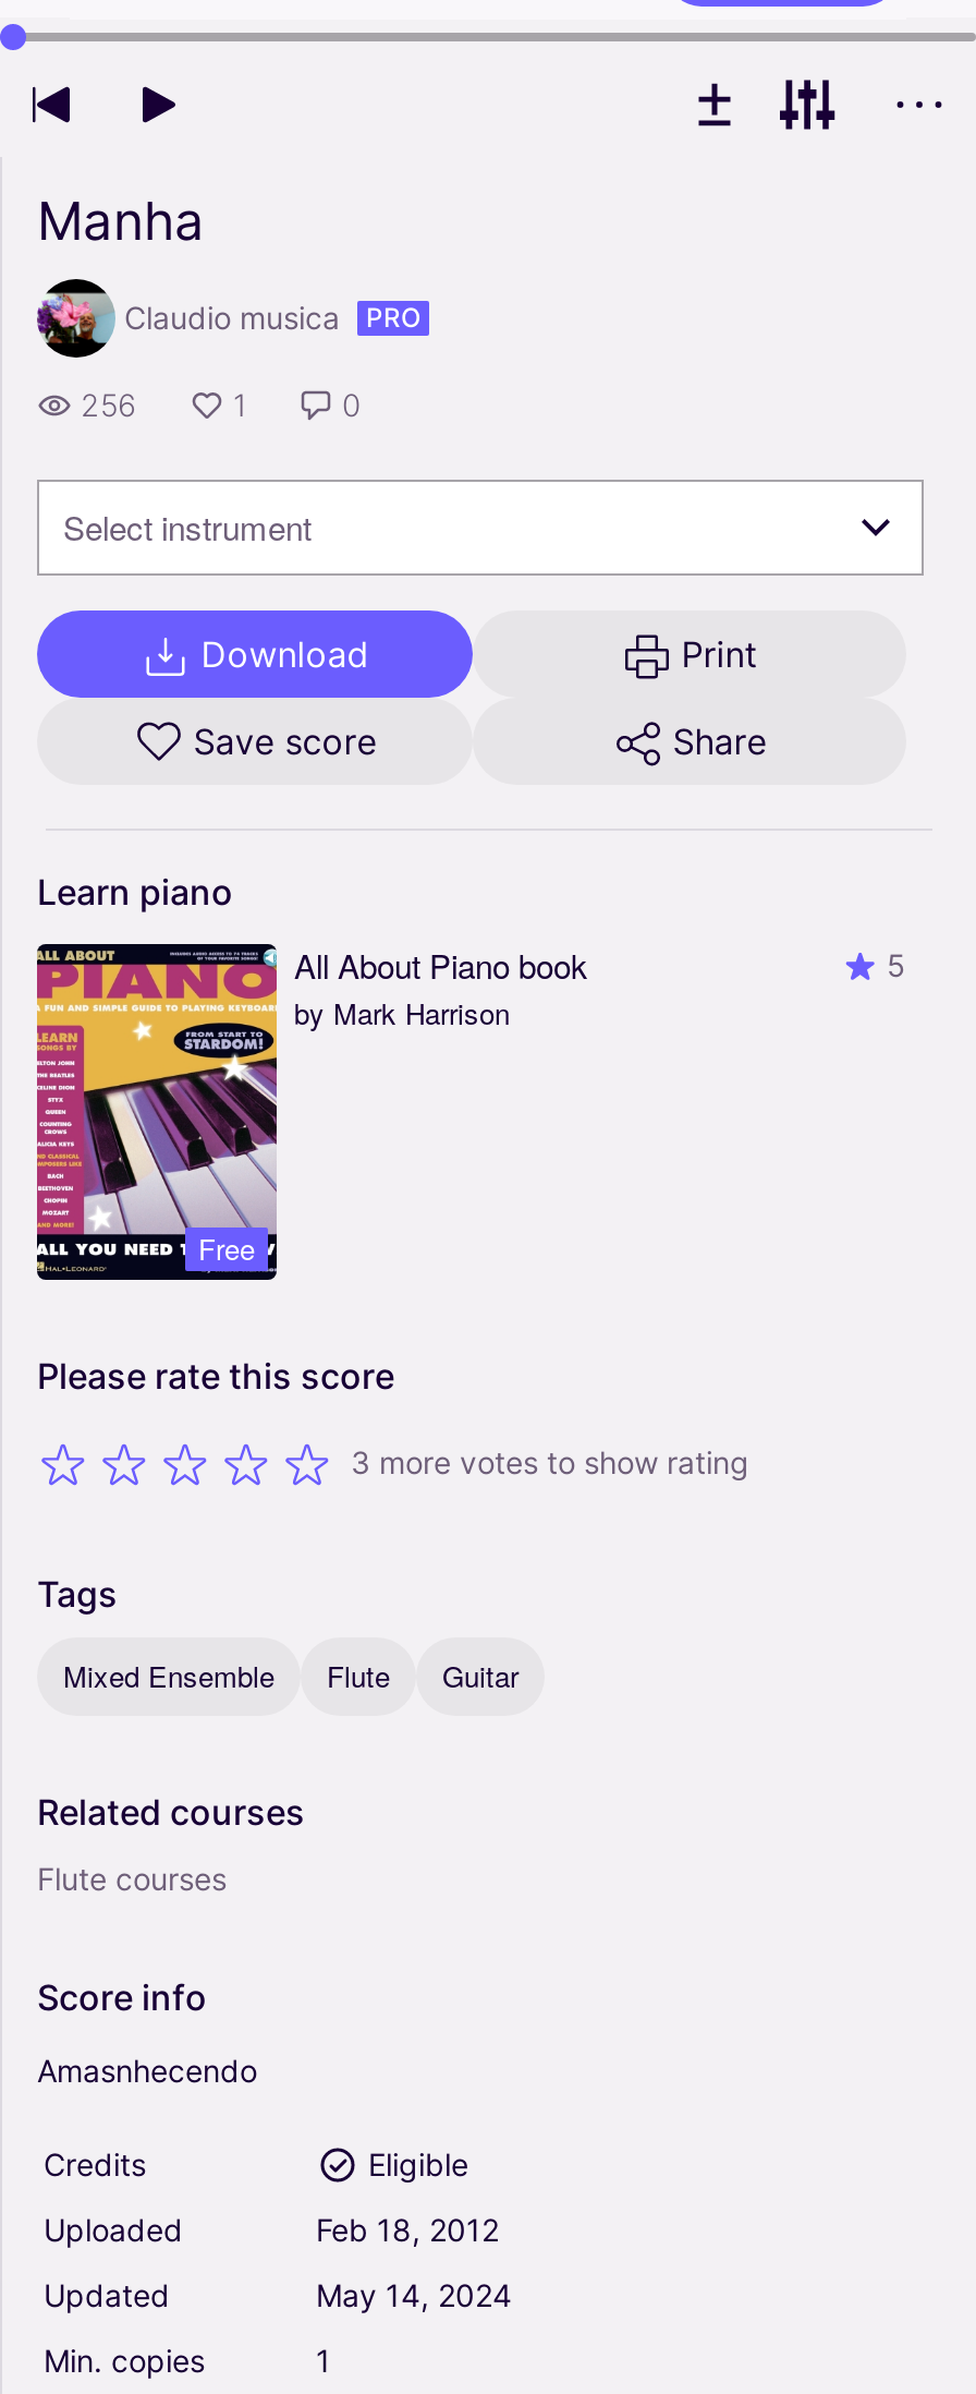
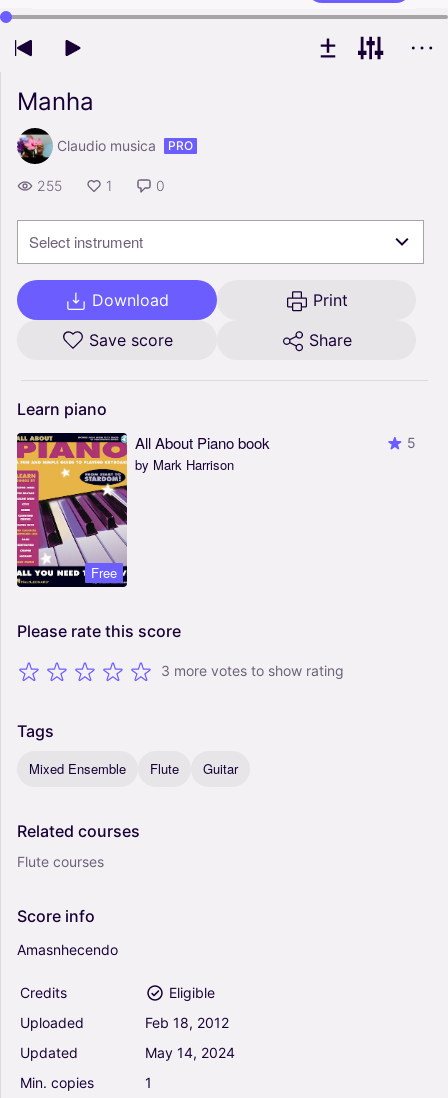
- 256
+ 255
